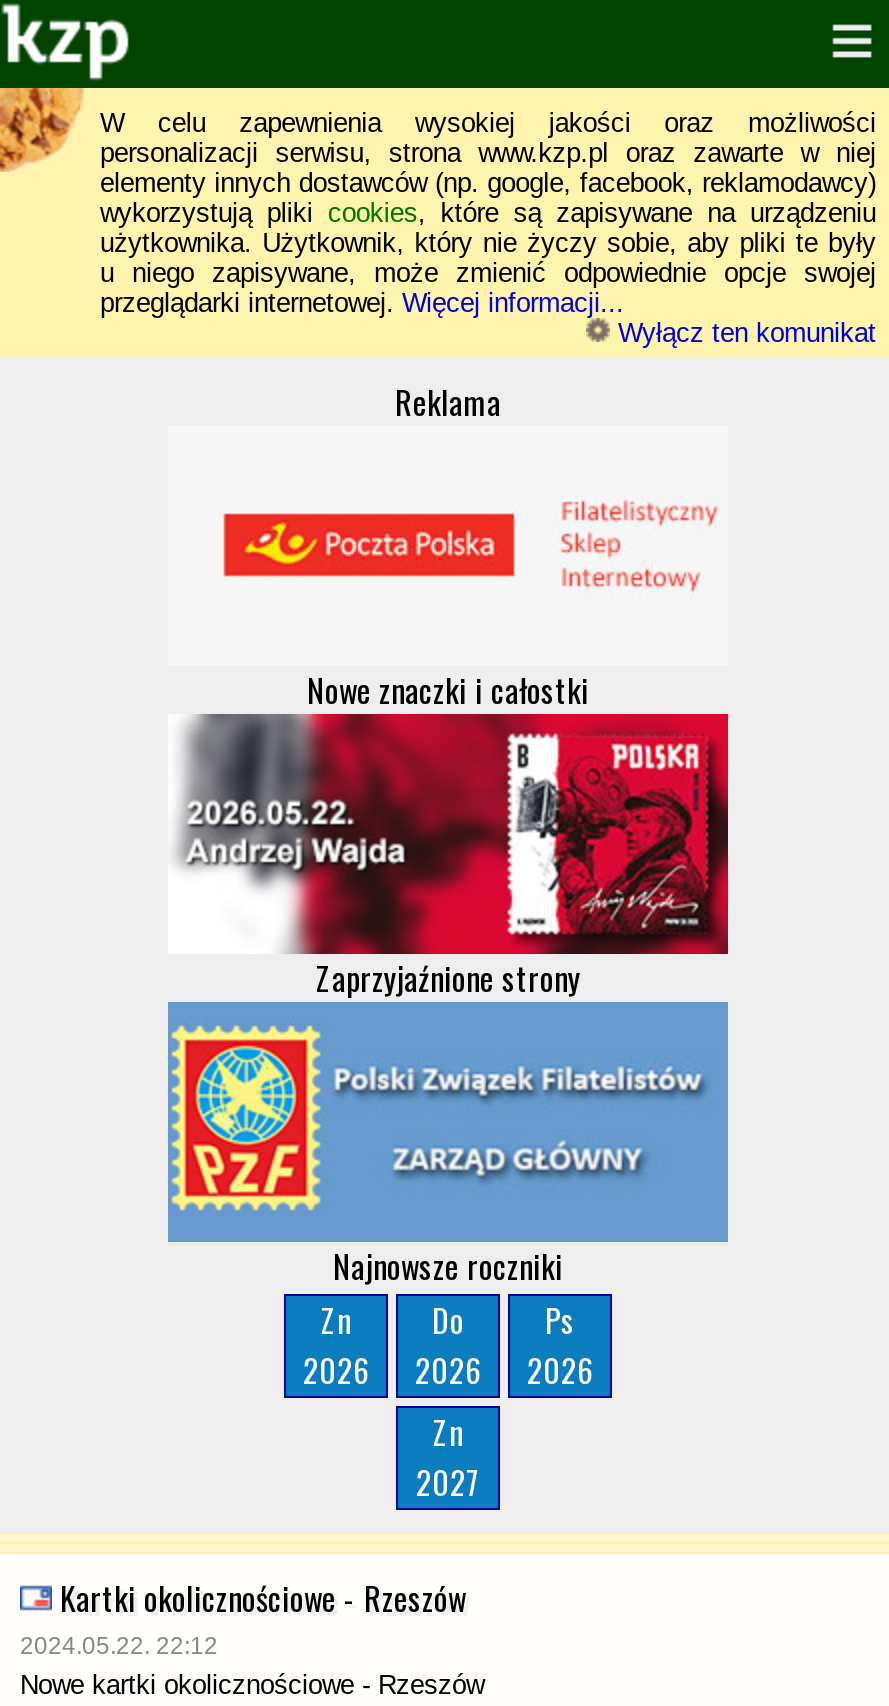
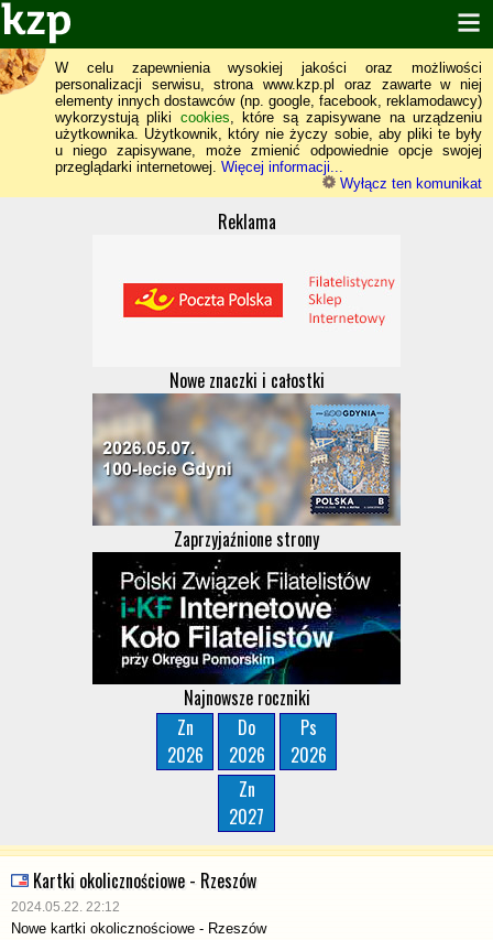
- [image]
+ [image]

- [image]
+ [image]
